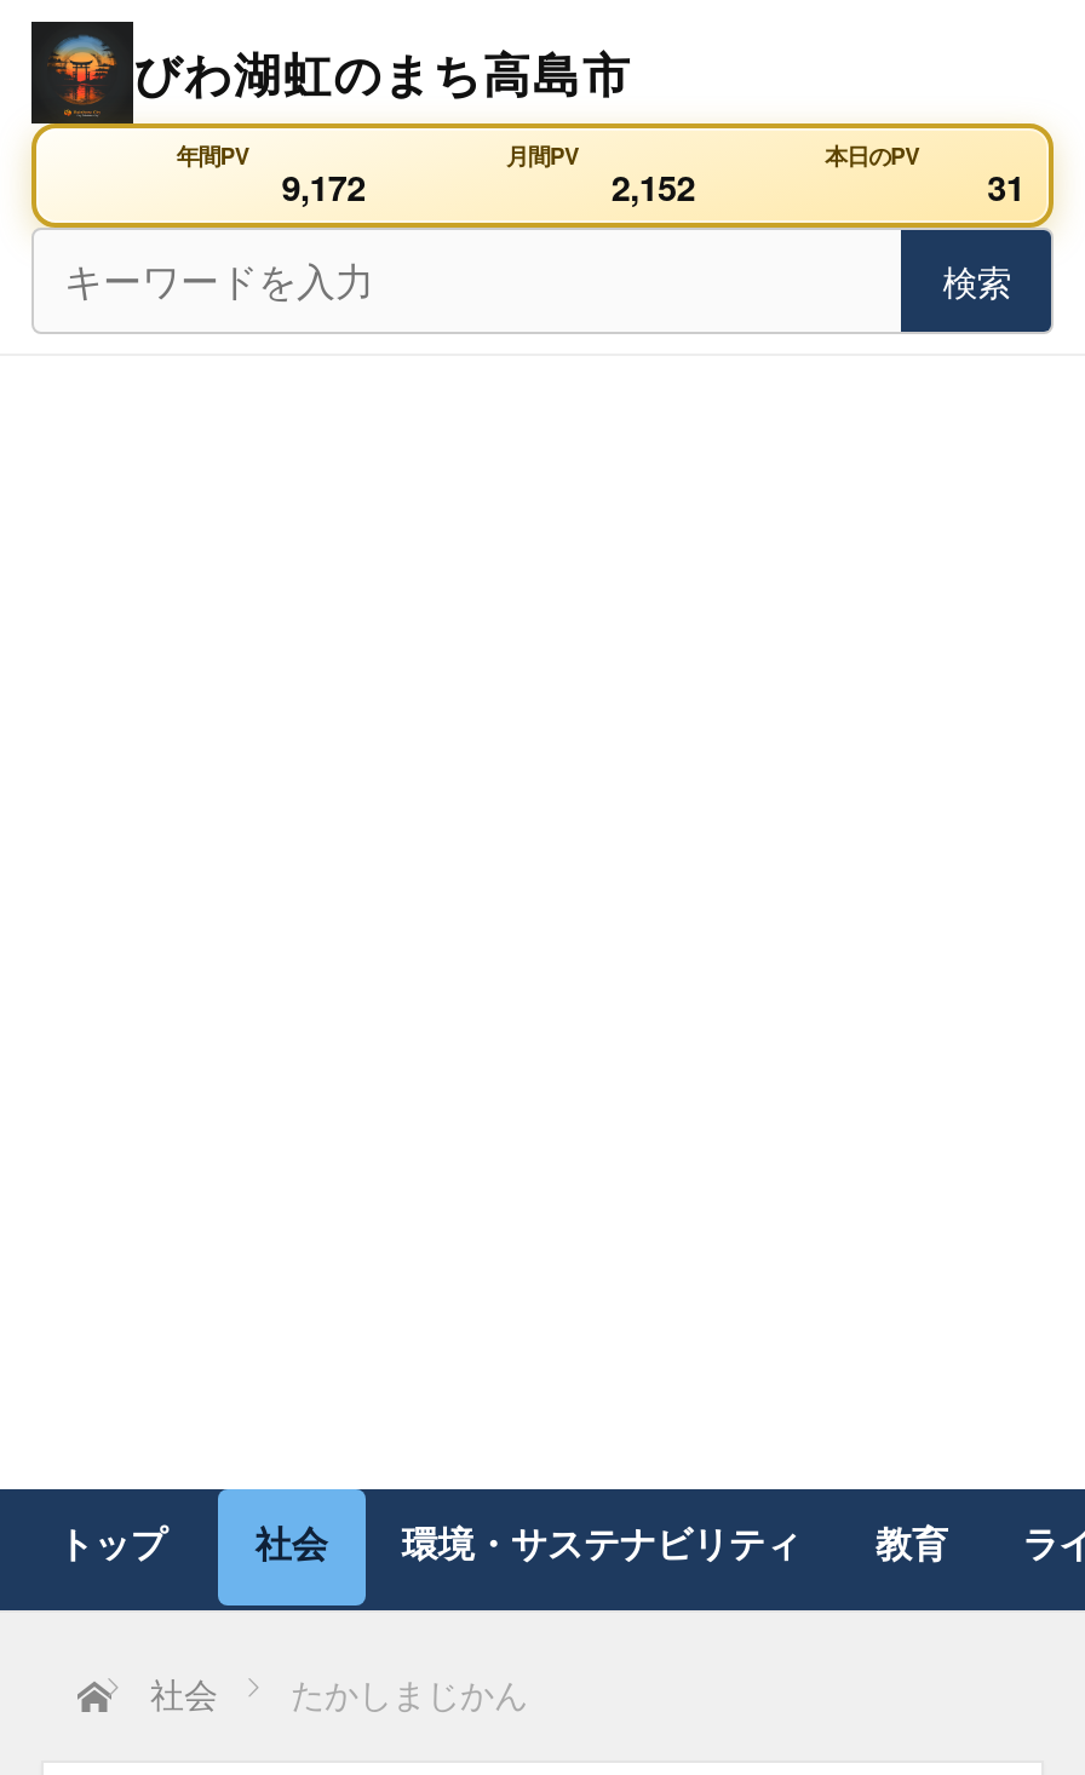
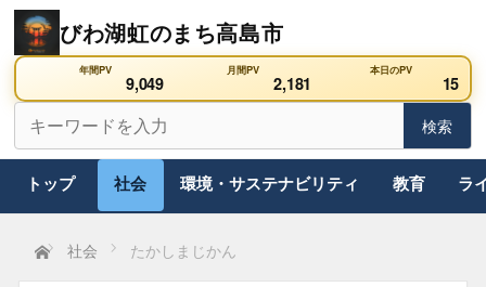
- 9,172
+ 9,049

- 2,152
+ 2,181

- 31
+ 15
